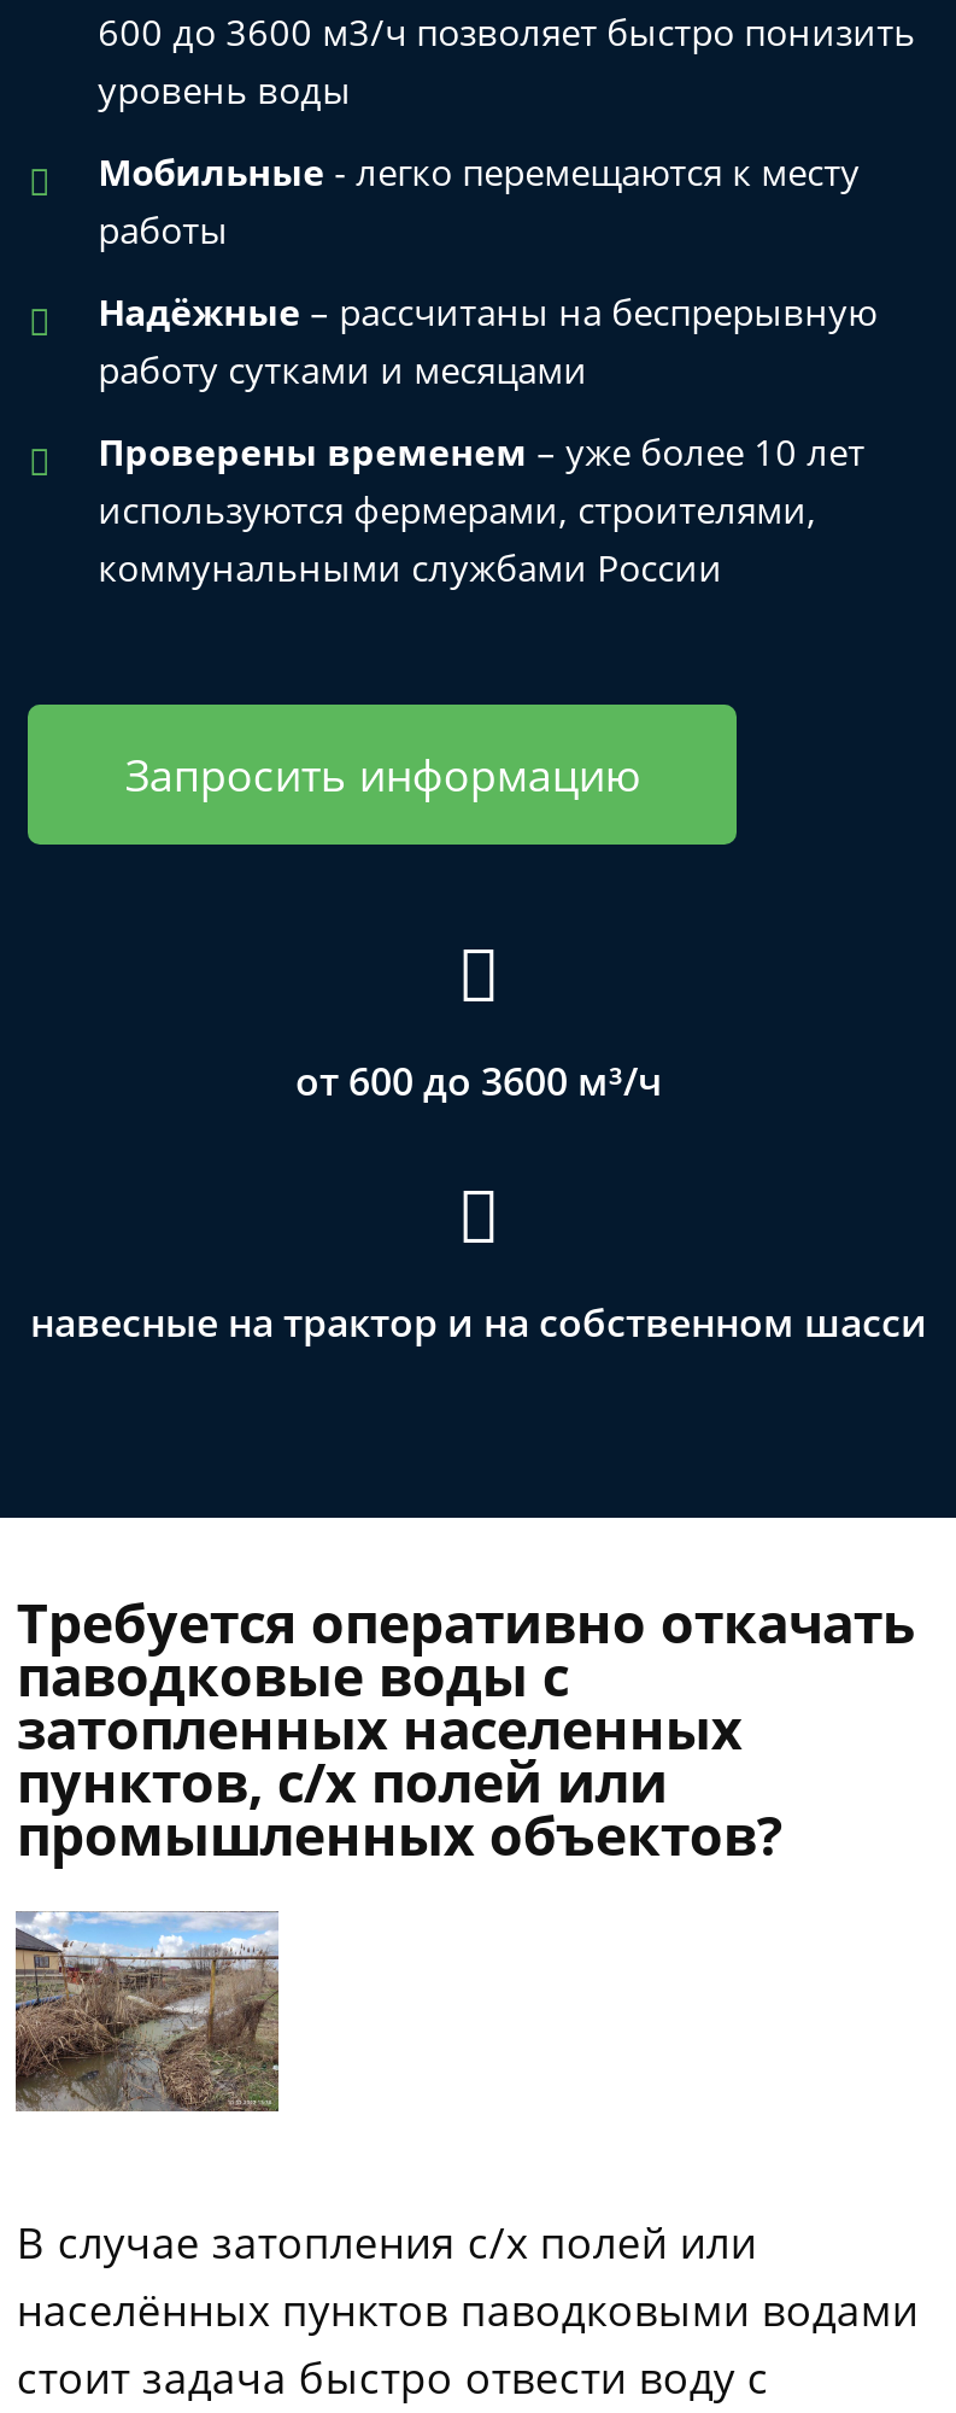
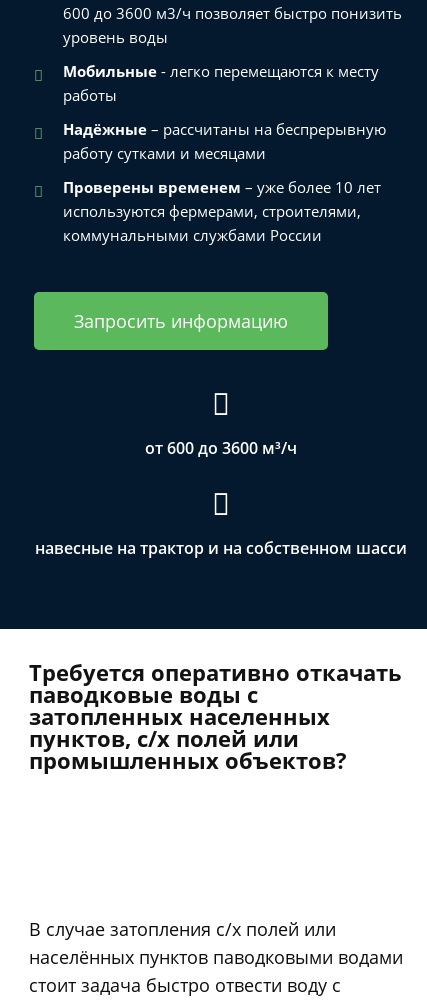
- [image]
